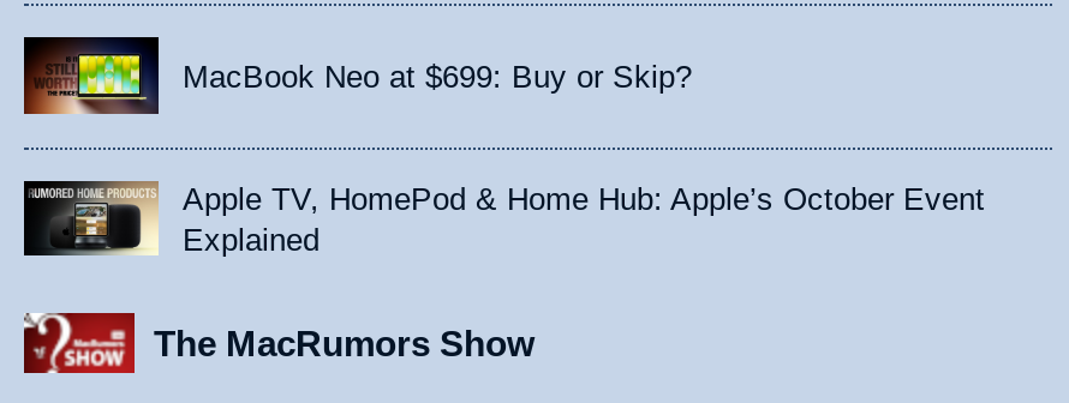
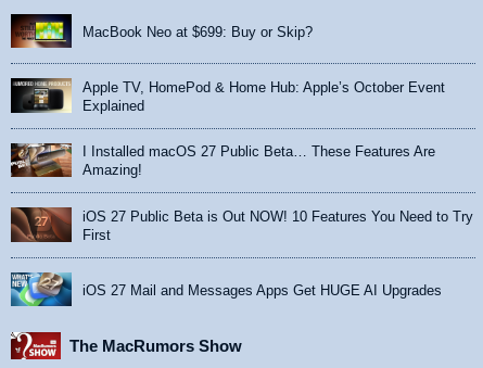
+ [image]
+ I Installed macOS 27 Public Beta… These Features Are
+ Amazing!
+ iOS 27 Public Beta is Out NOW! 10 Features You Need to Try
+ First
+ iOS 27 Mail and Messages Apps Get HUGE AI Upgrades

+ [image]

+ [image]
